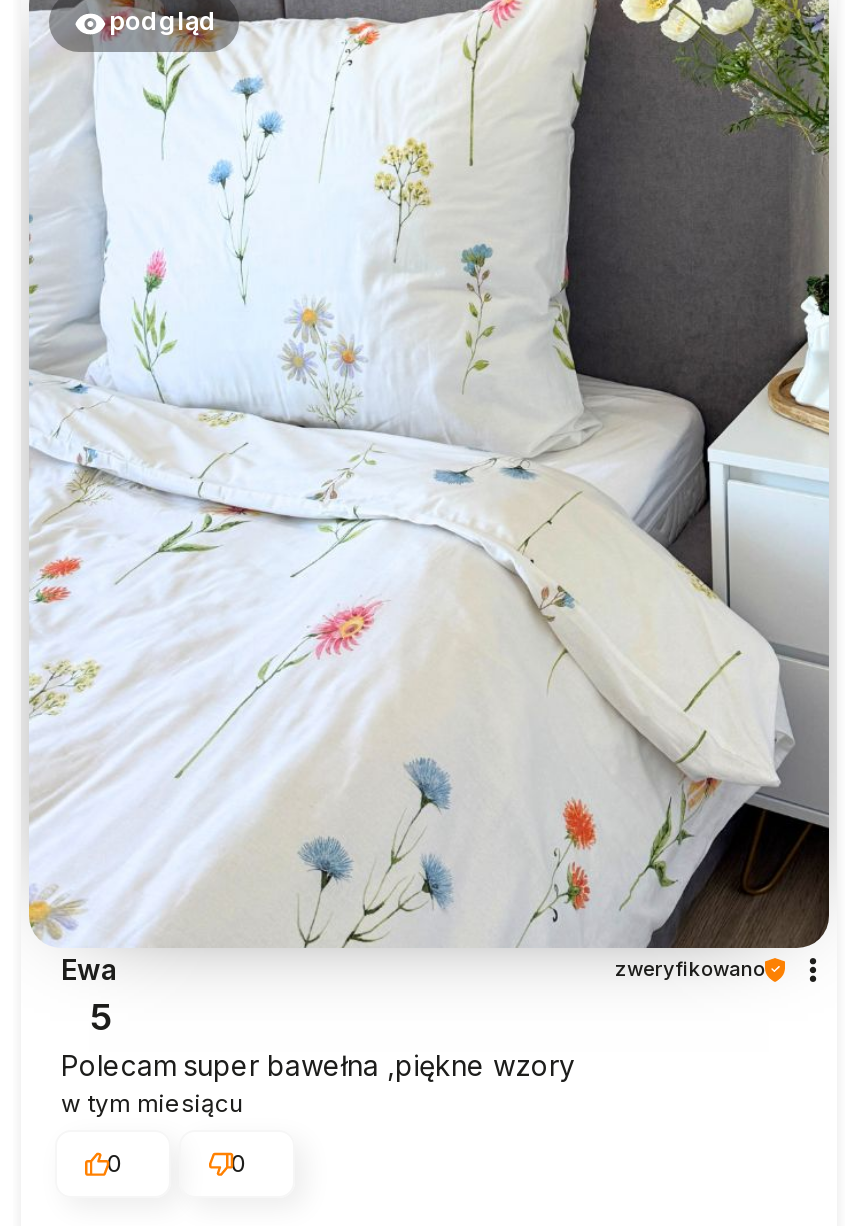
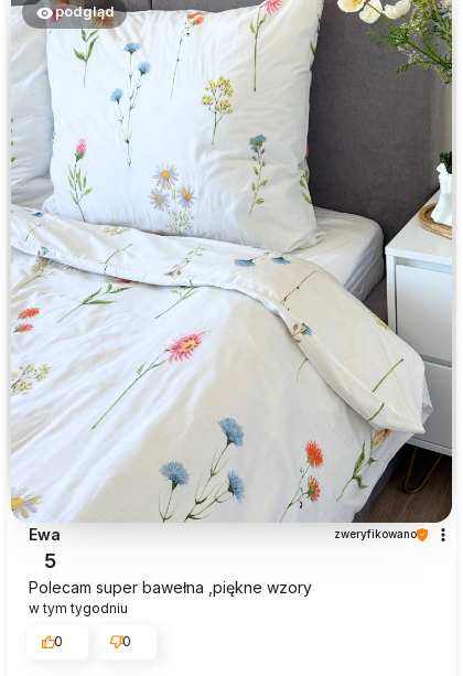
- w tym miesiącu
+ w tym tygodniu
